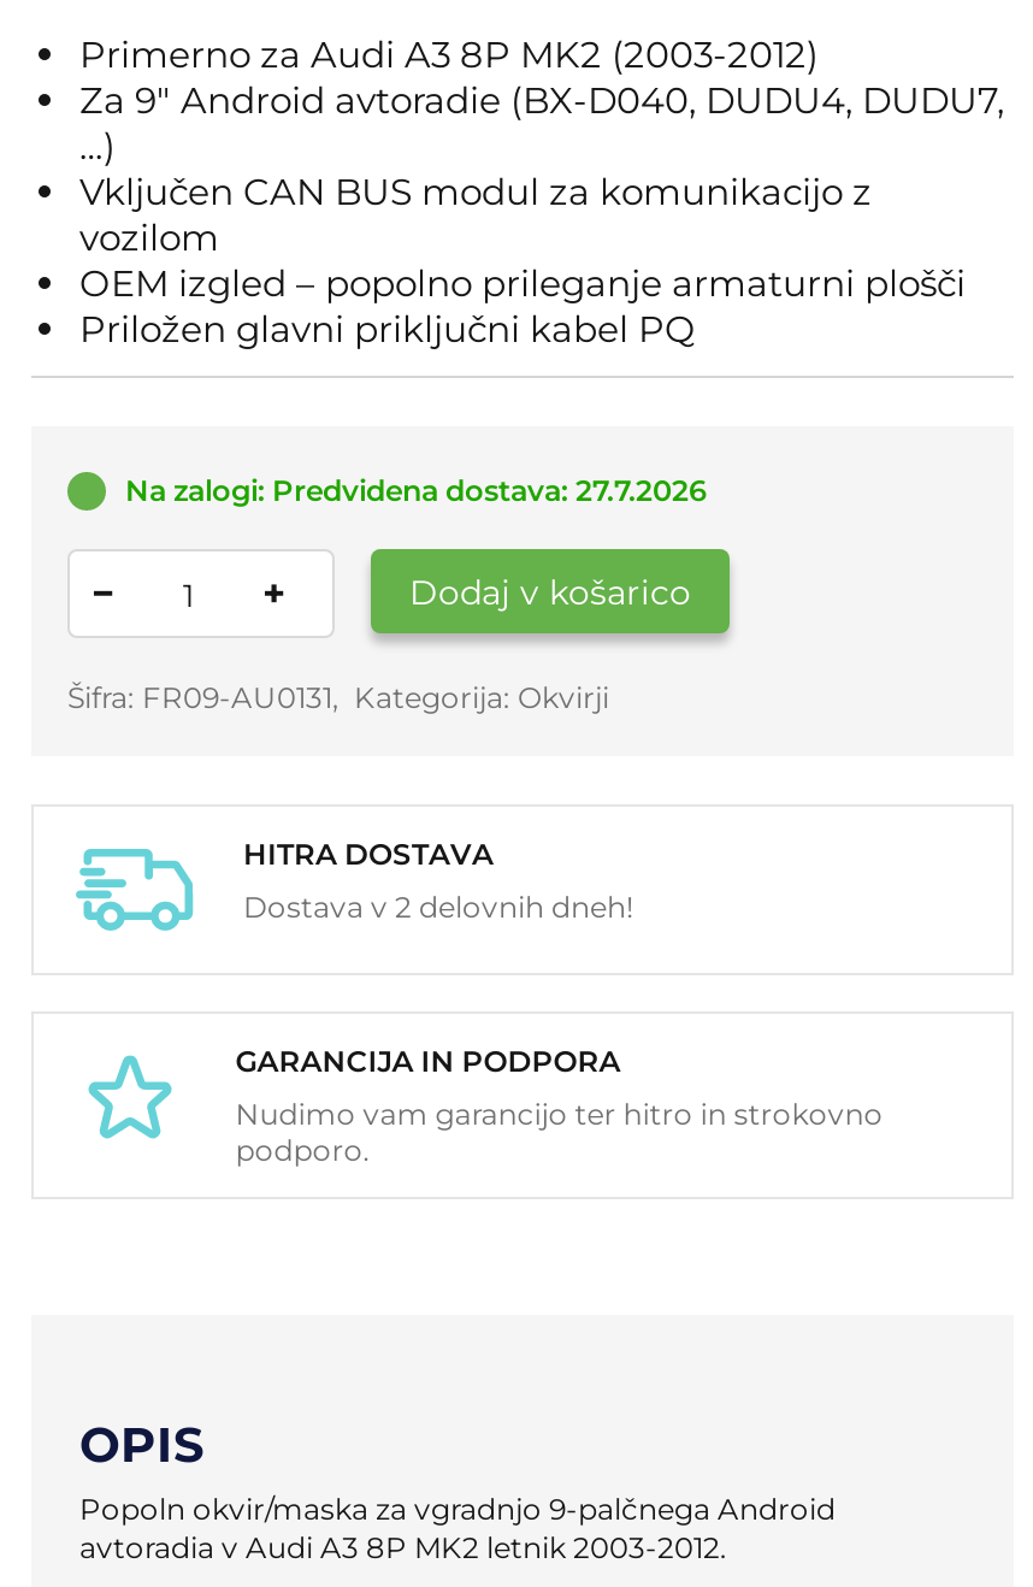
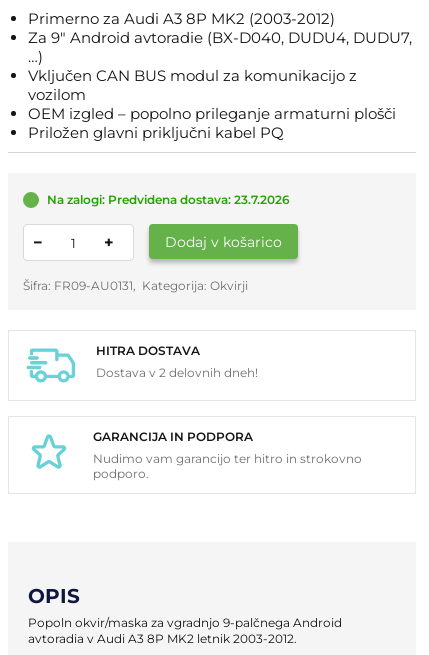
- Na zalogi: Predvidena dostava: 27.7.2026
+ Na zalogi: Predvidena dostava: 23.7.2026
